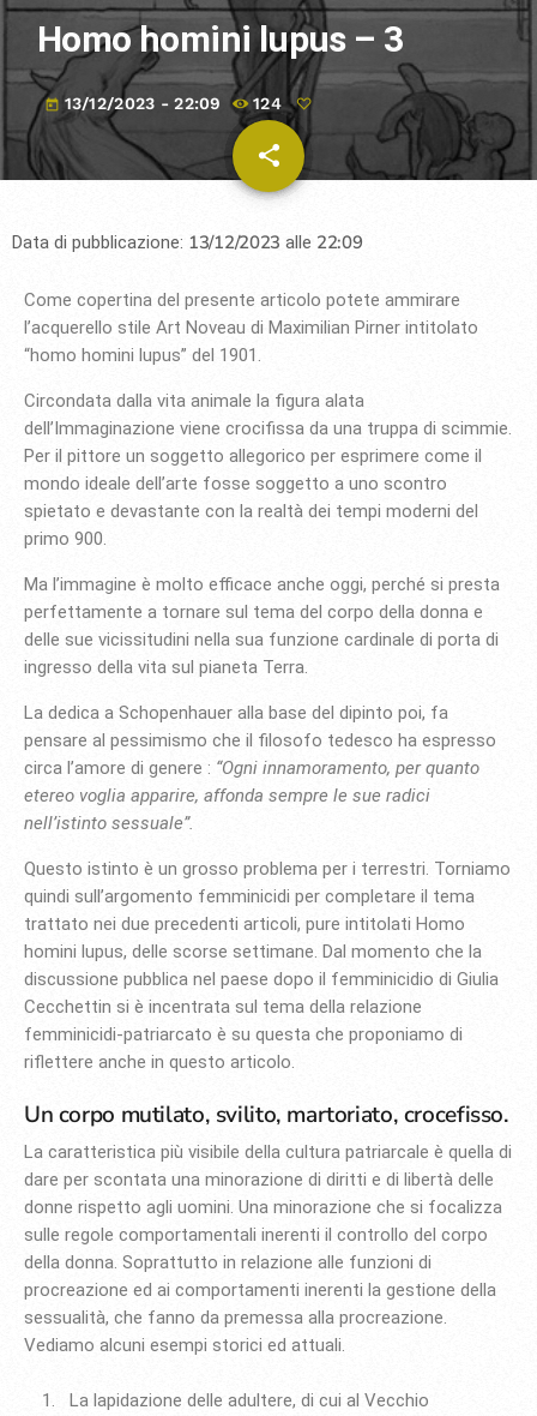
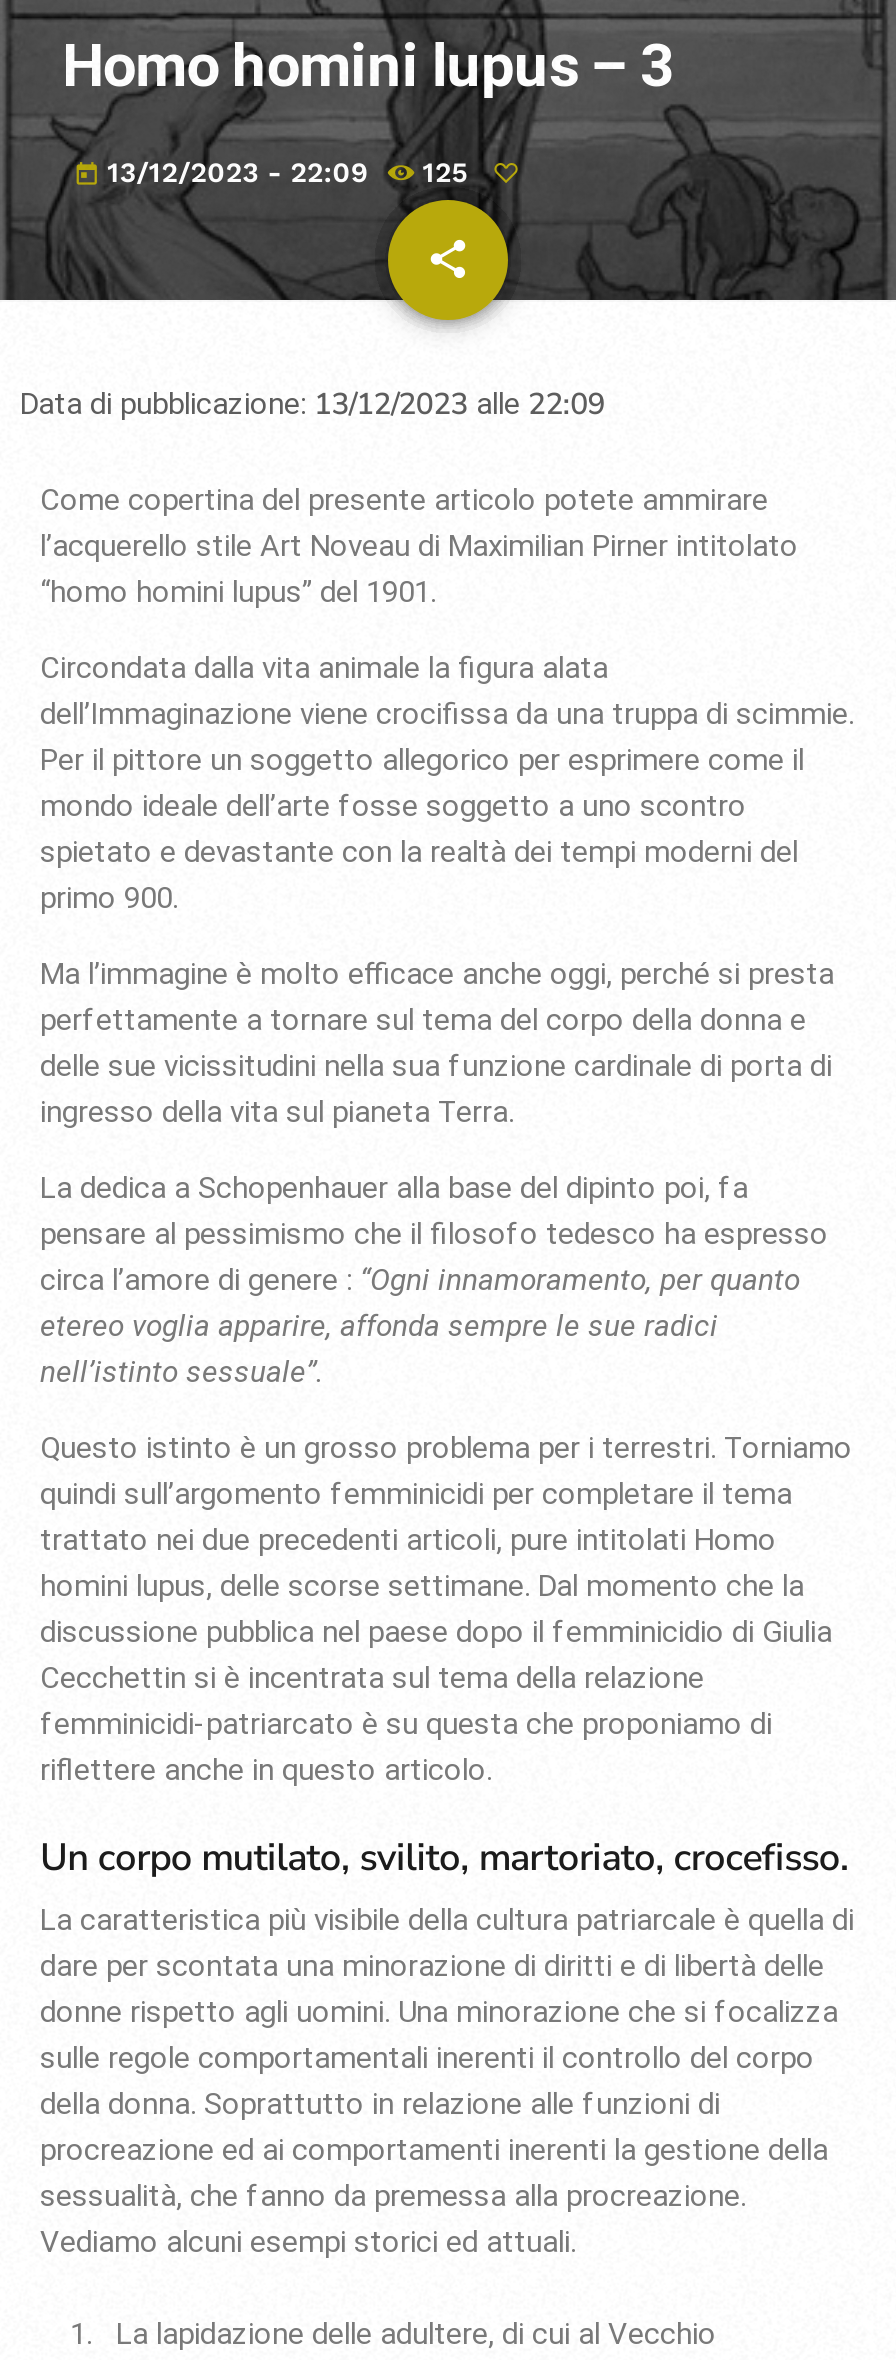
- 124
+ 125
